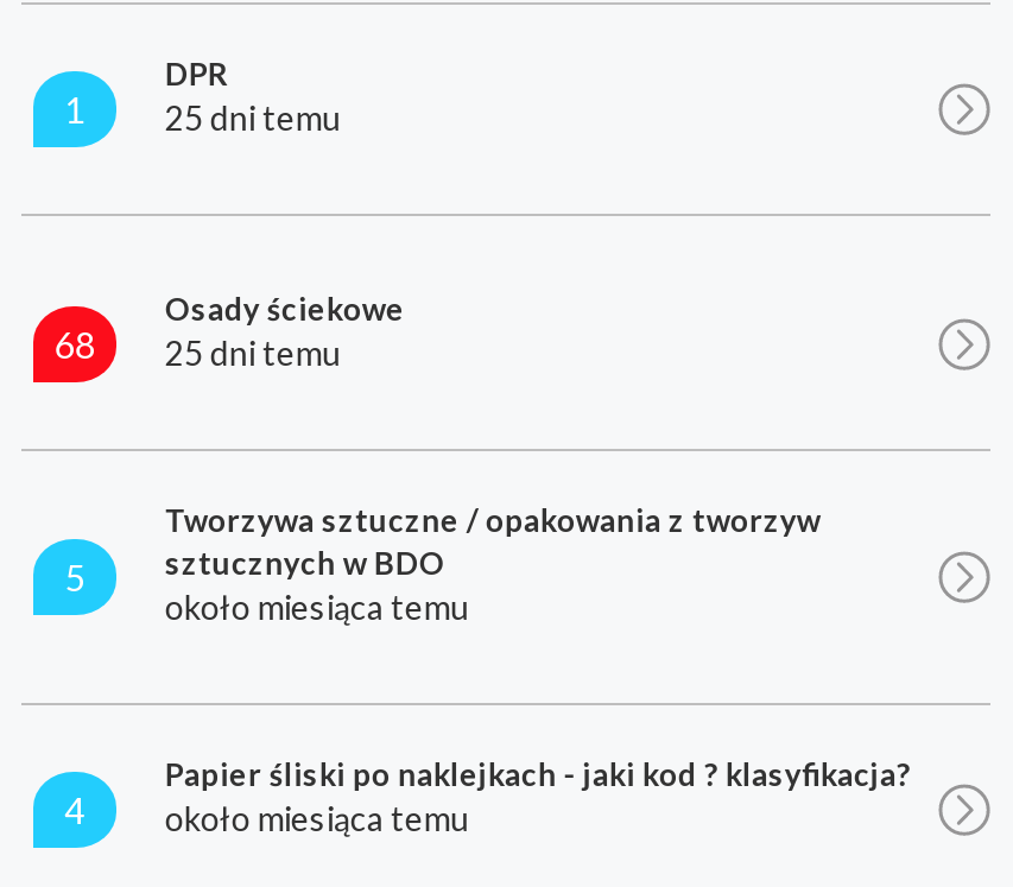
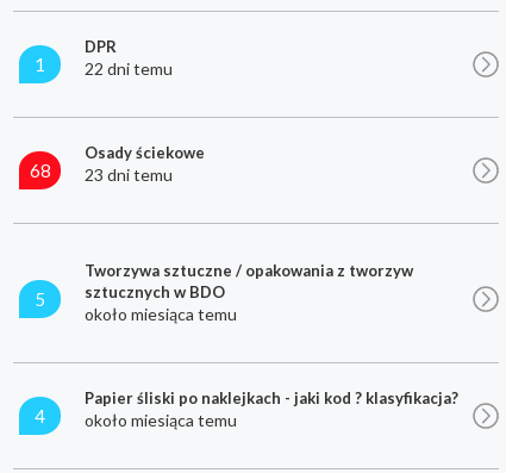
- 1 25 dni temu
+ 1 22 dni temu

- 68 25 dni temu
+ 68 23 dni temu
